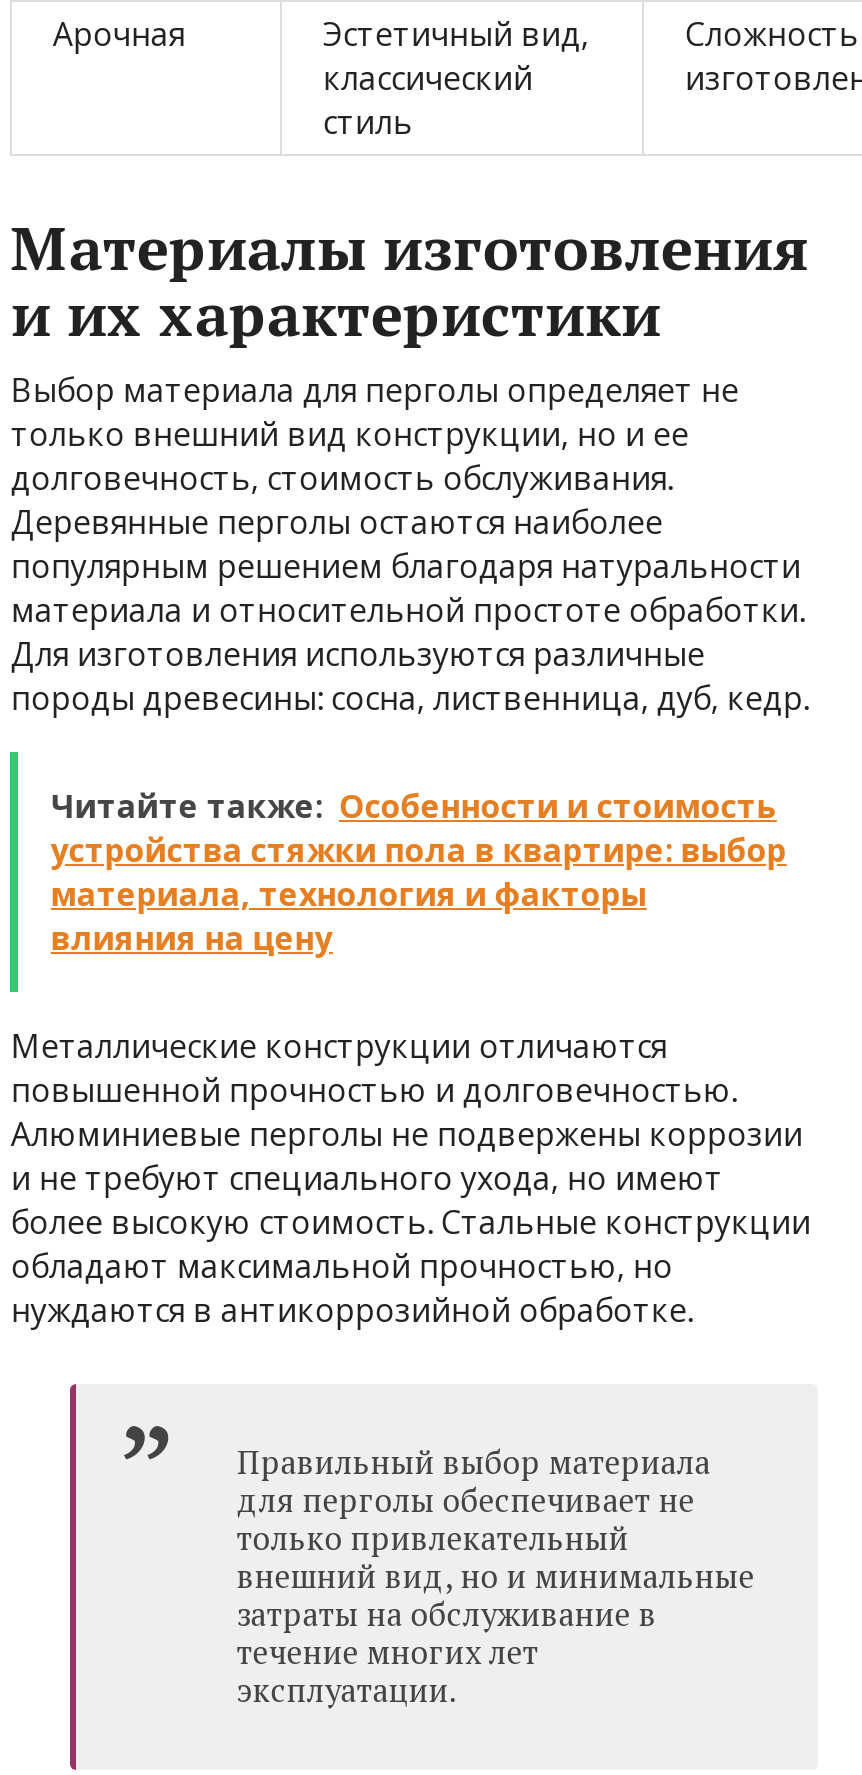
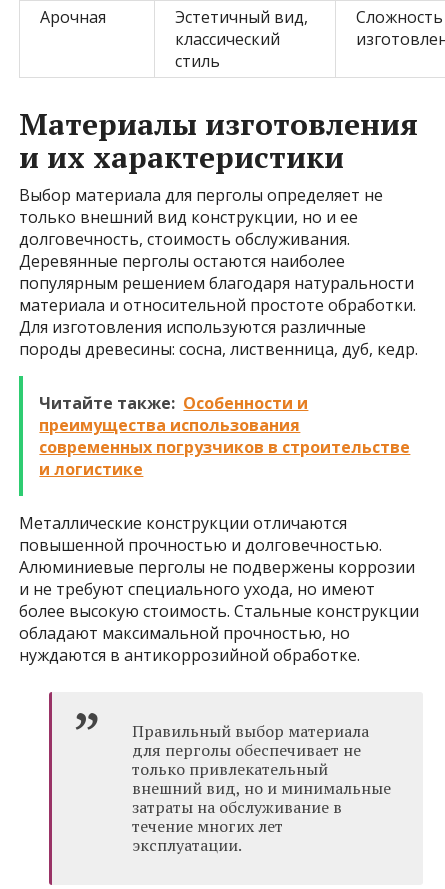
- Читайте также: Особенности и стоимость
- устройства стяжки пола в квартире: выбор
- материала, технология и факторы
- влияния на цену
+ Читайте также: Особенности и
+ преимущества использования
+ современных погрузчиков в строительстве
+ и логистике
